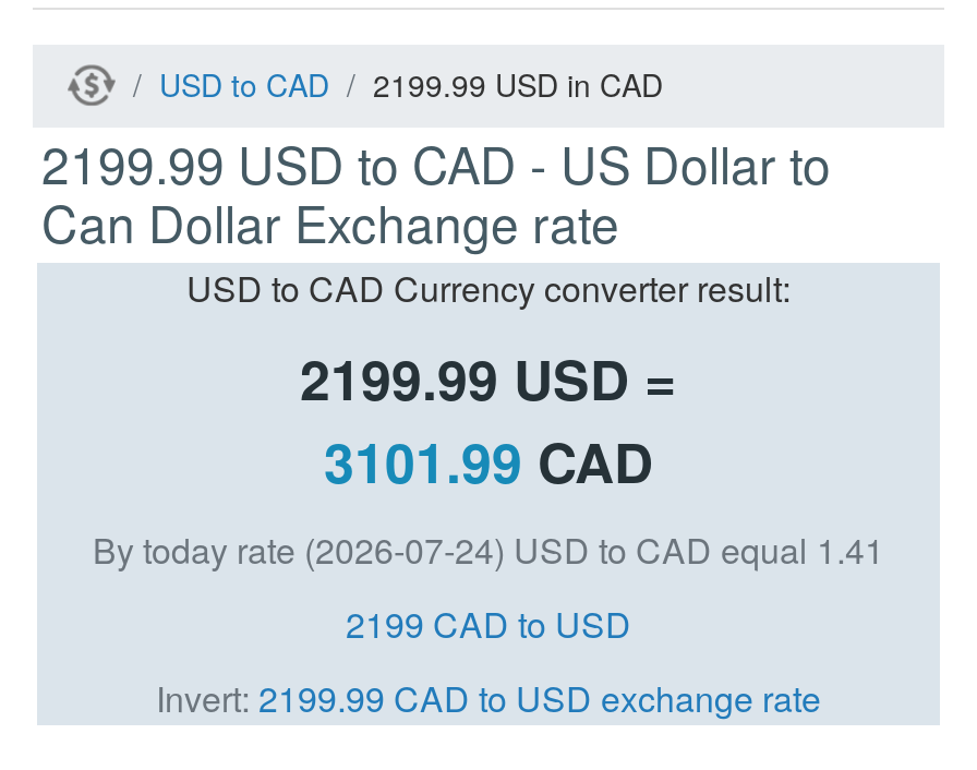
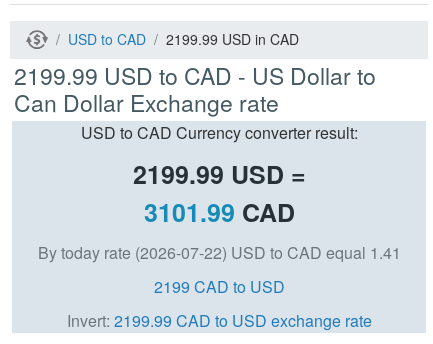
- By today rate (2026-07-24) USD to CAD equal 1.41
+ By today rate (2026-07-22) USD to CAD equal 1.41
